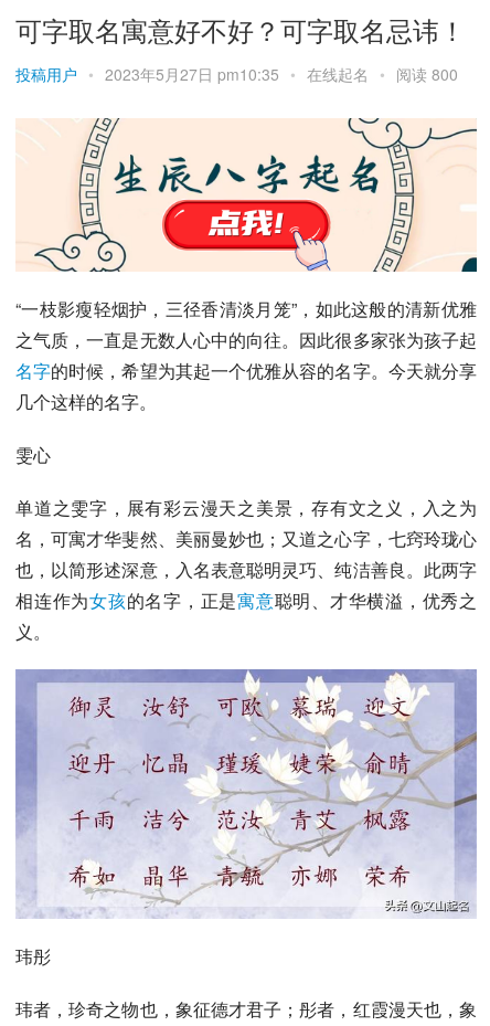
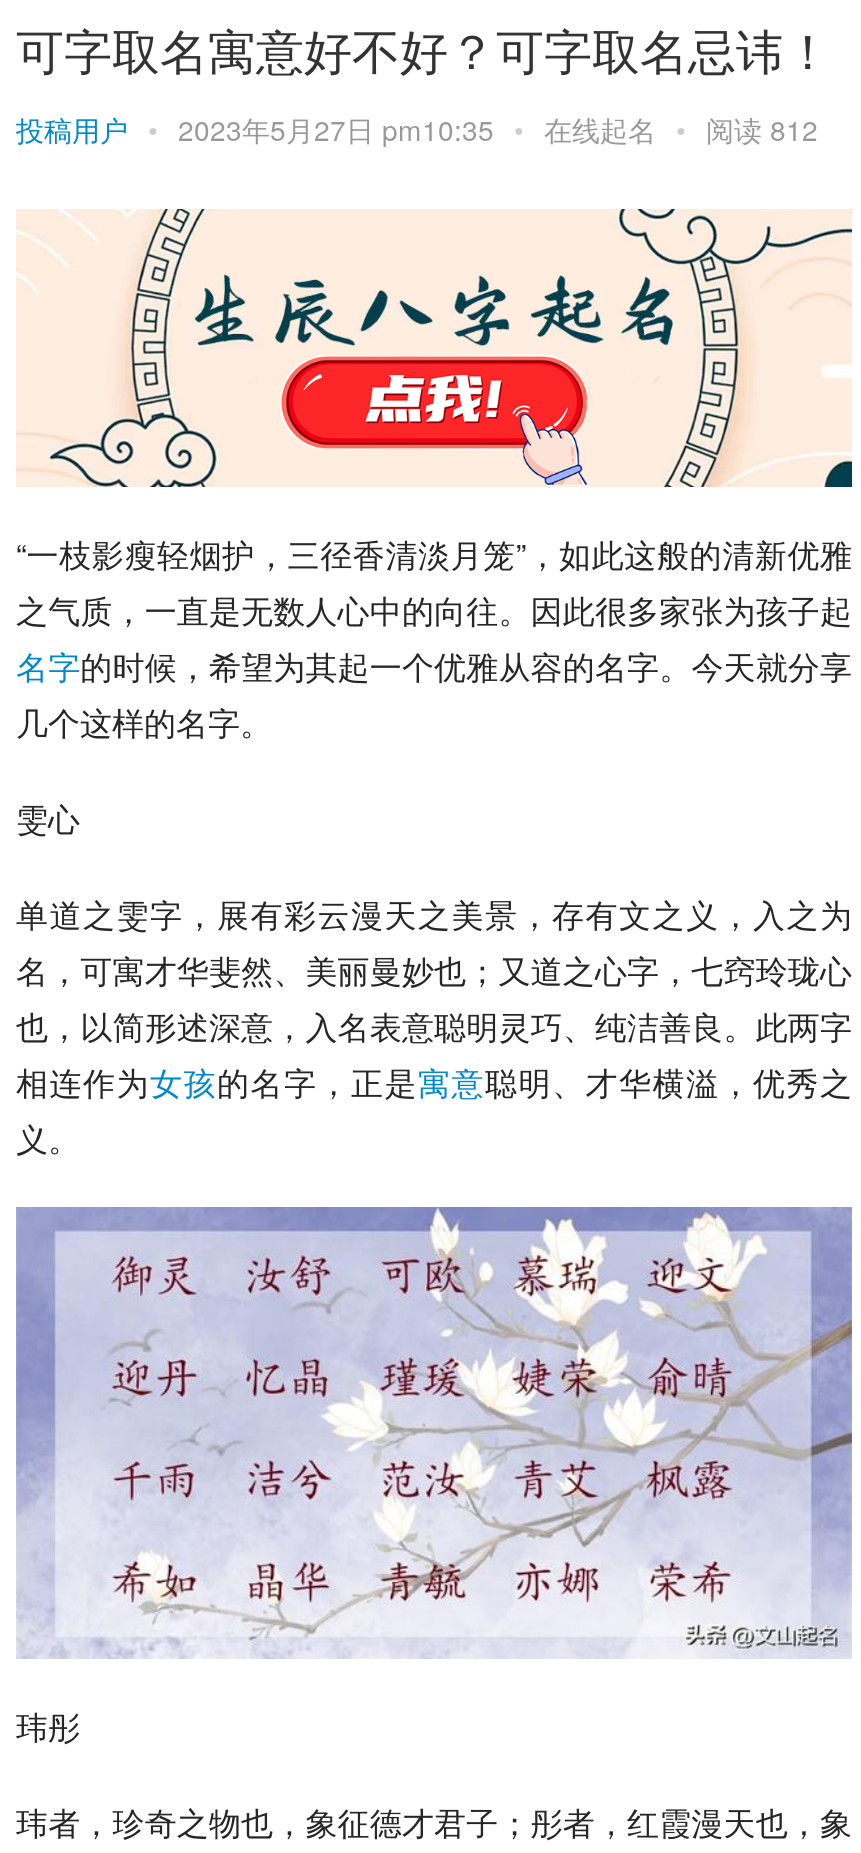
- 投稿用户 • 2023年5月27日 pm10:35 • 在线起名 • 阅读 800
+ 投稿用户 • 2023年5月27日 pm10:35 • 在线起名 • 阅读 812
